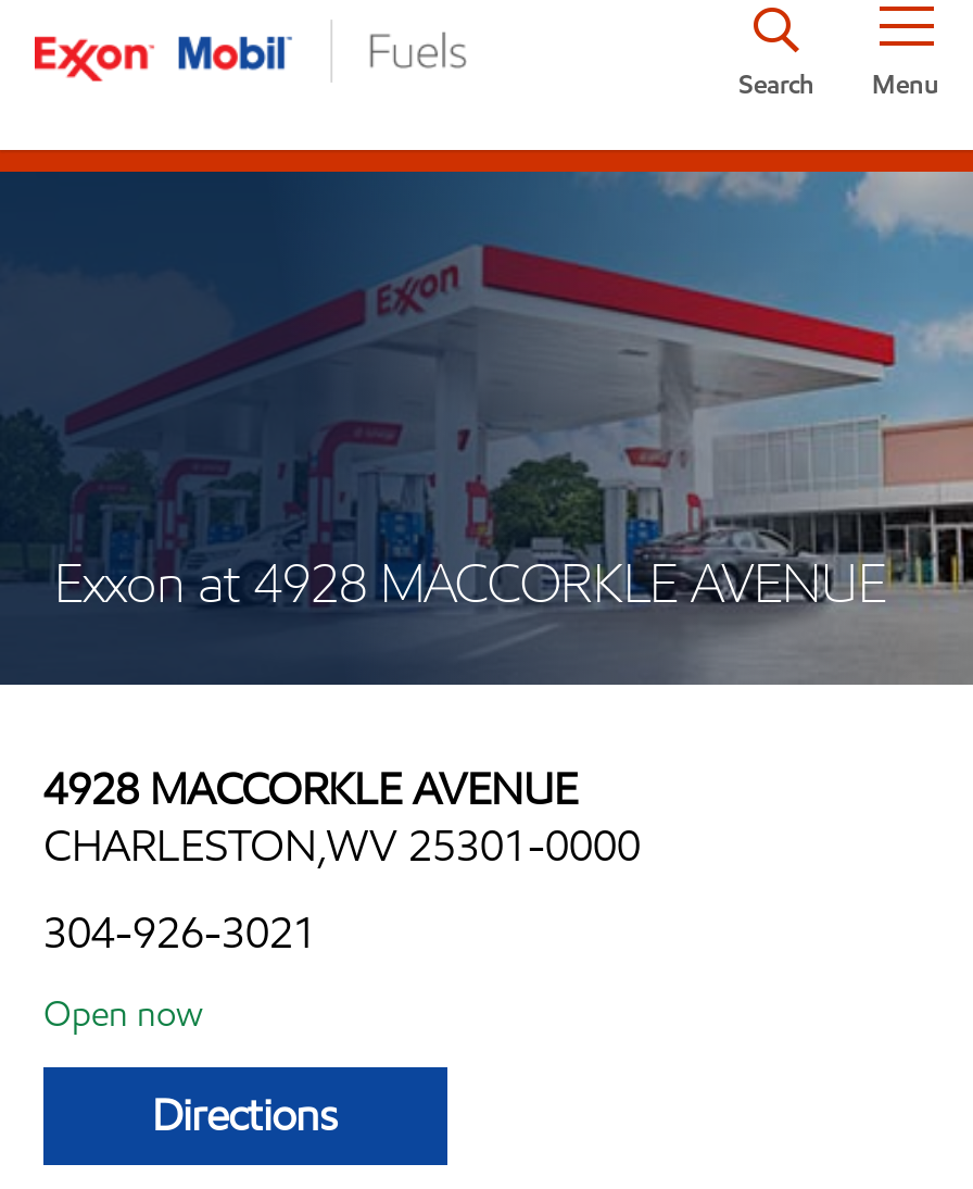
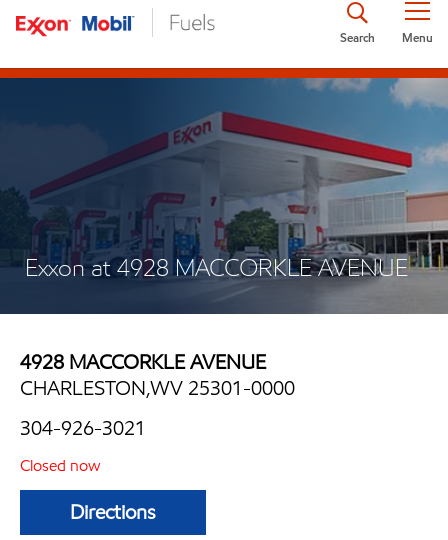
- Open now
+ Closed now
